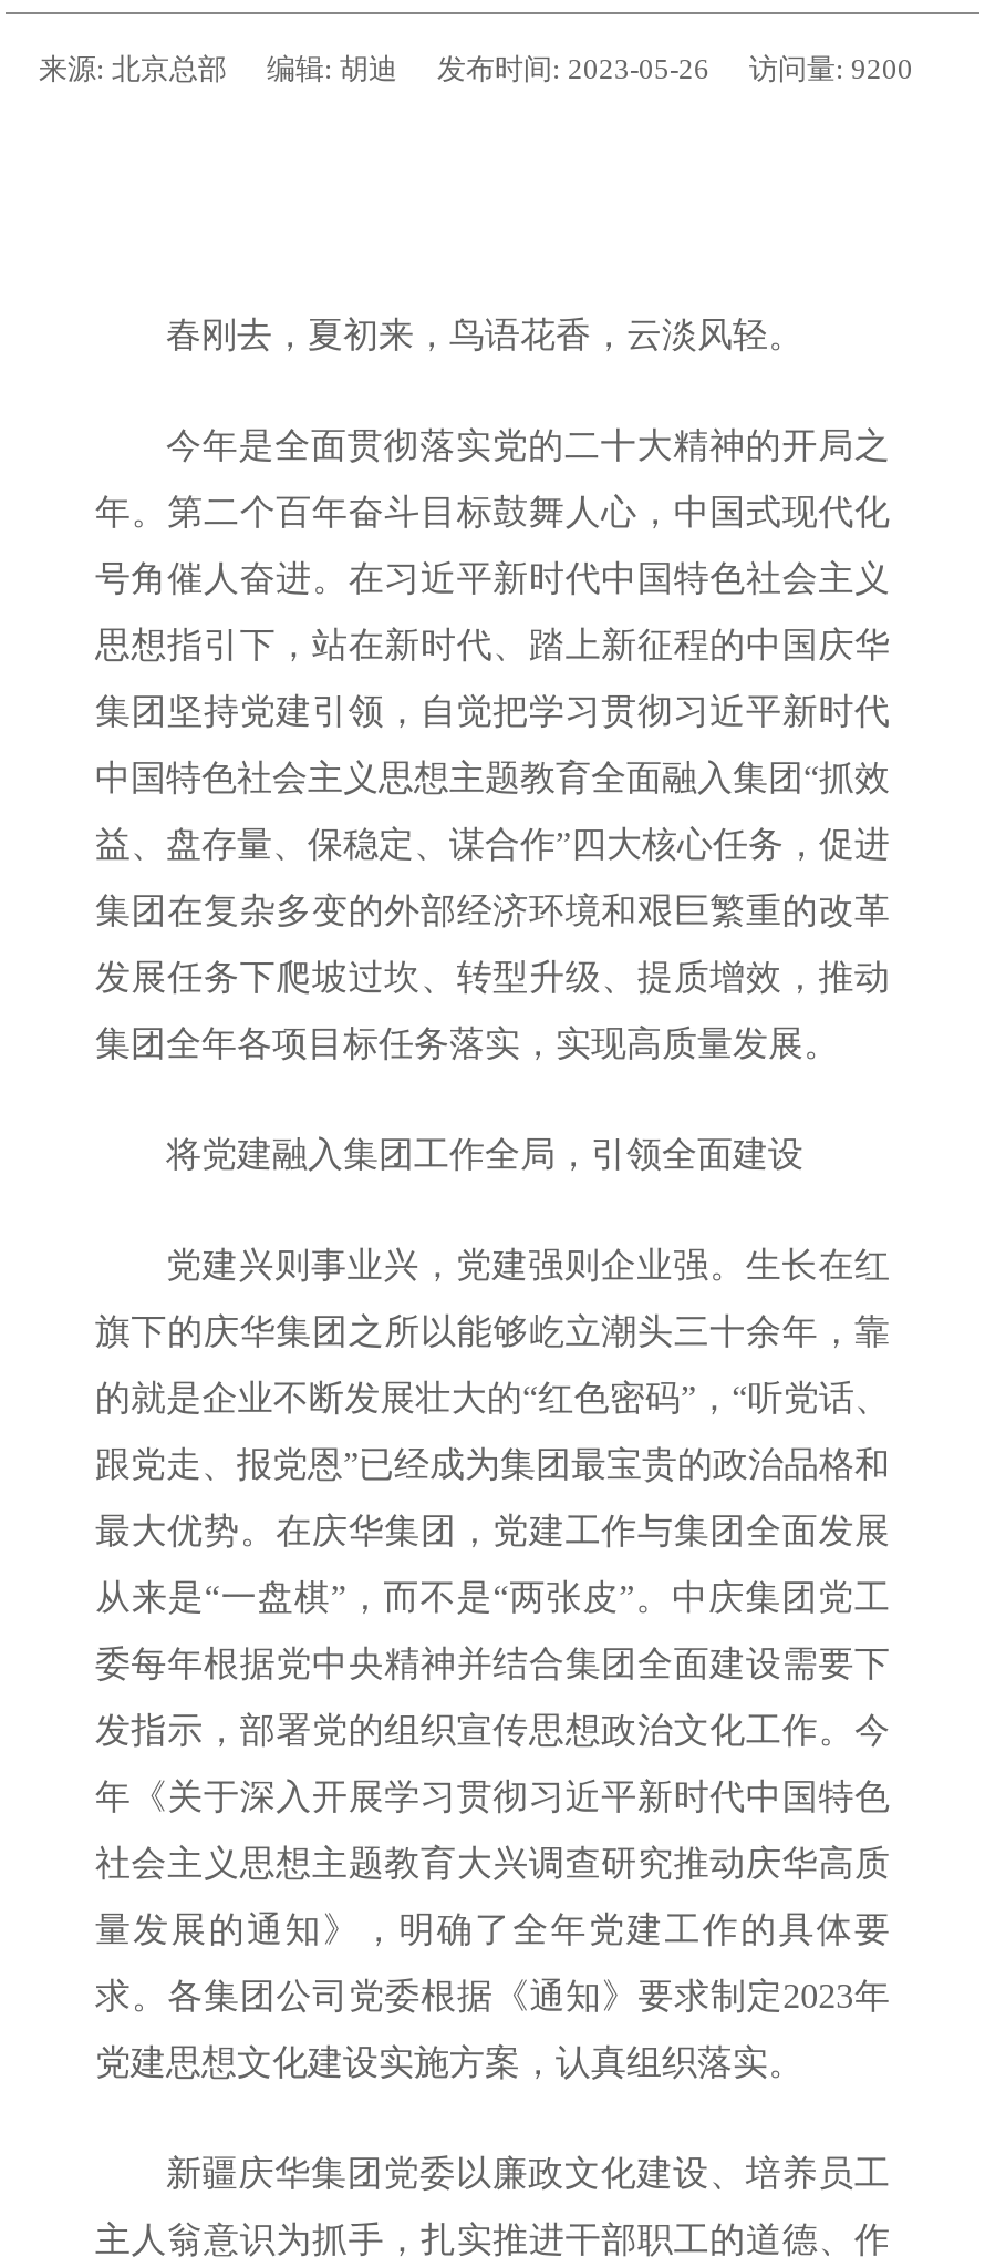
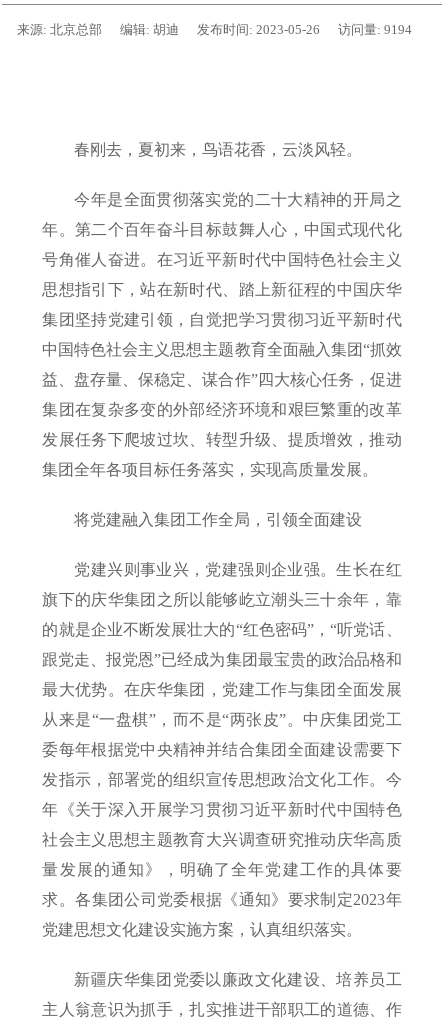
- 来源:北京总部 编辑:胡迪 发布时间: 2023-05-26 访问量: 9200
+ 来源:北京总部 编辑:胡迪 发布时间: 2023-05-26 访问量: 9194
